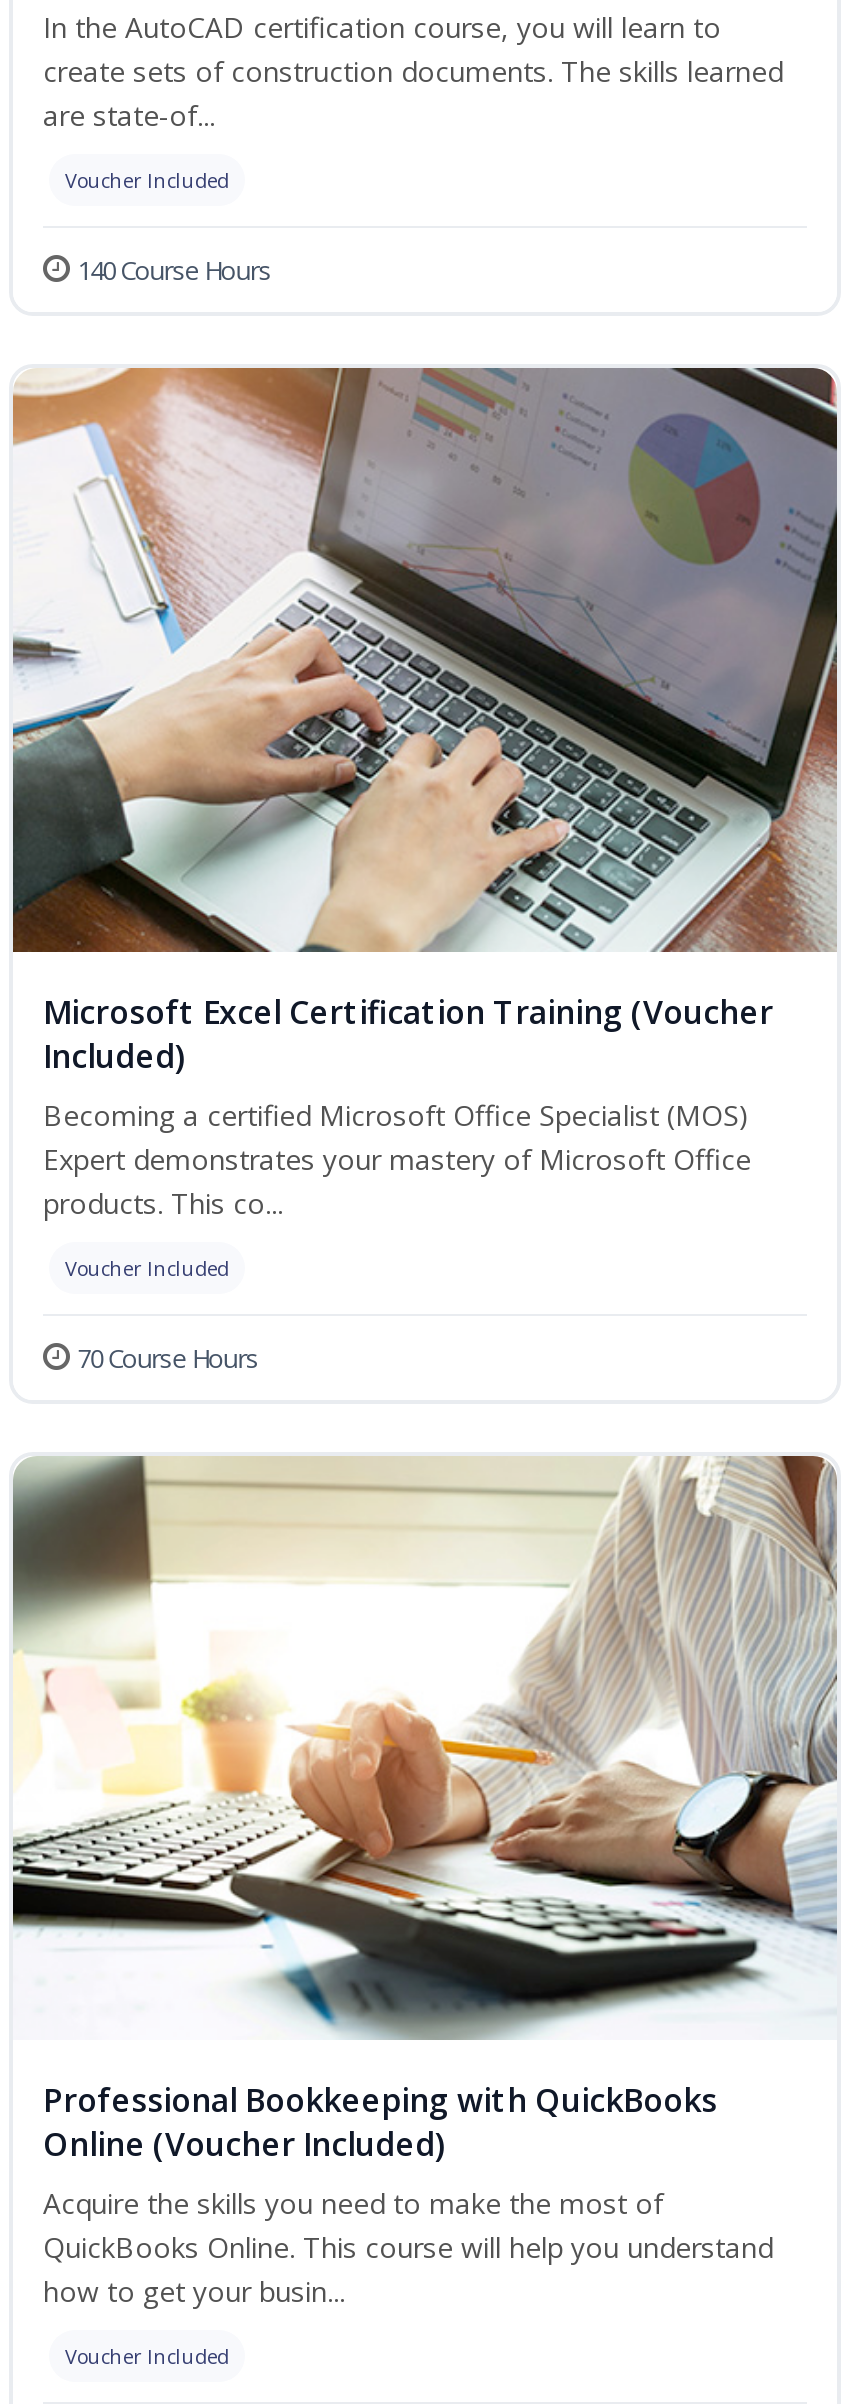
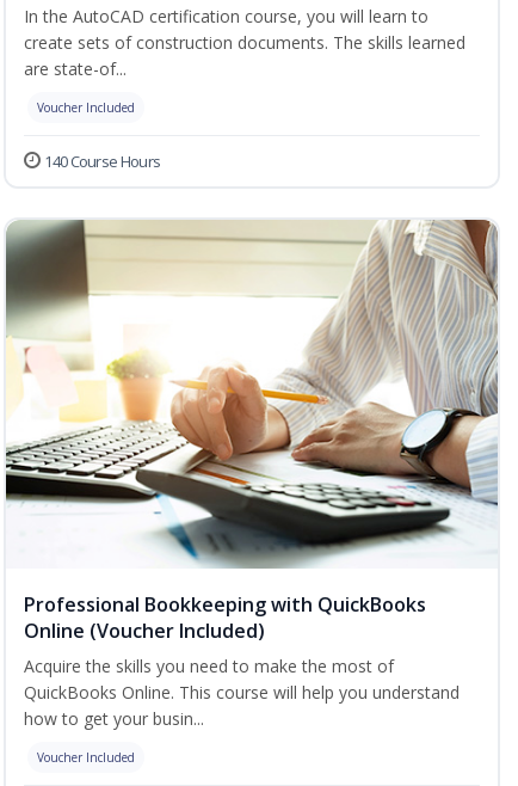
- [image]
- Microsoft Excel Certification Training (Voucher
- Included)
- Becoming a certified Microsoft Office Specialist (MOS)
- Expert demonstrates your mastery of Microsoft Office
- products. This co...
- Voucher Included
- 70 Course Hours
